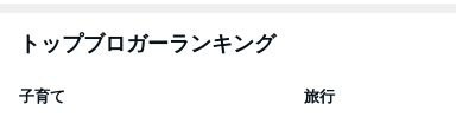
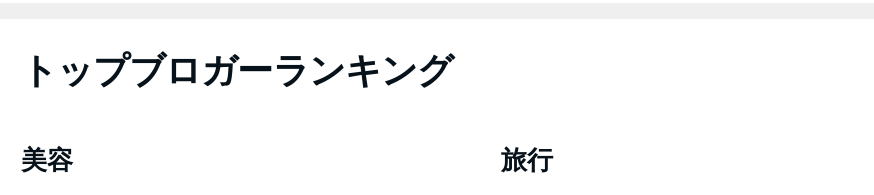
- 子育て
+ 美容
